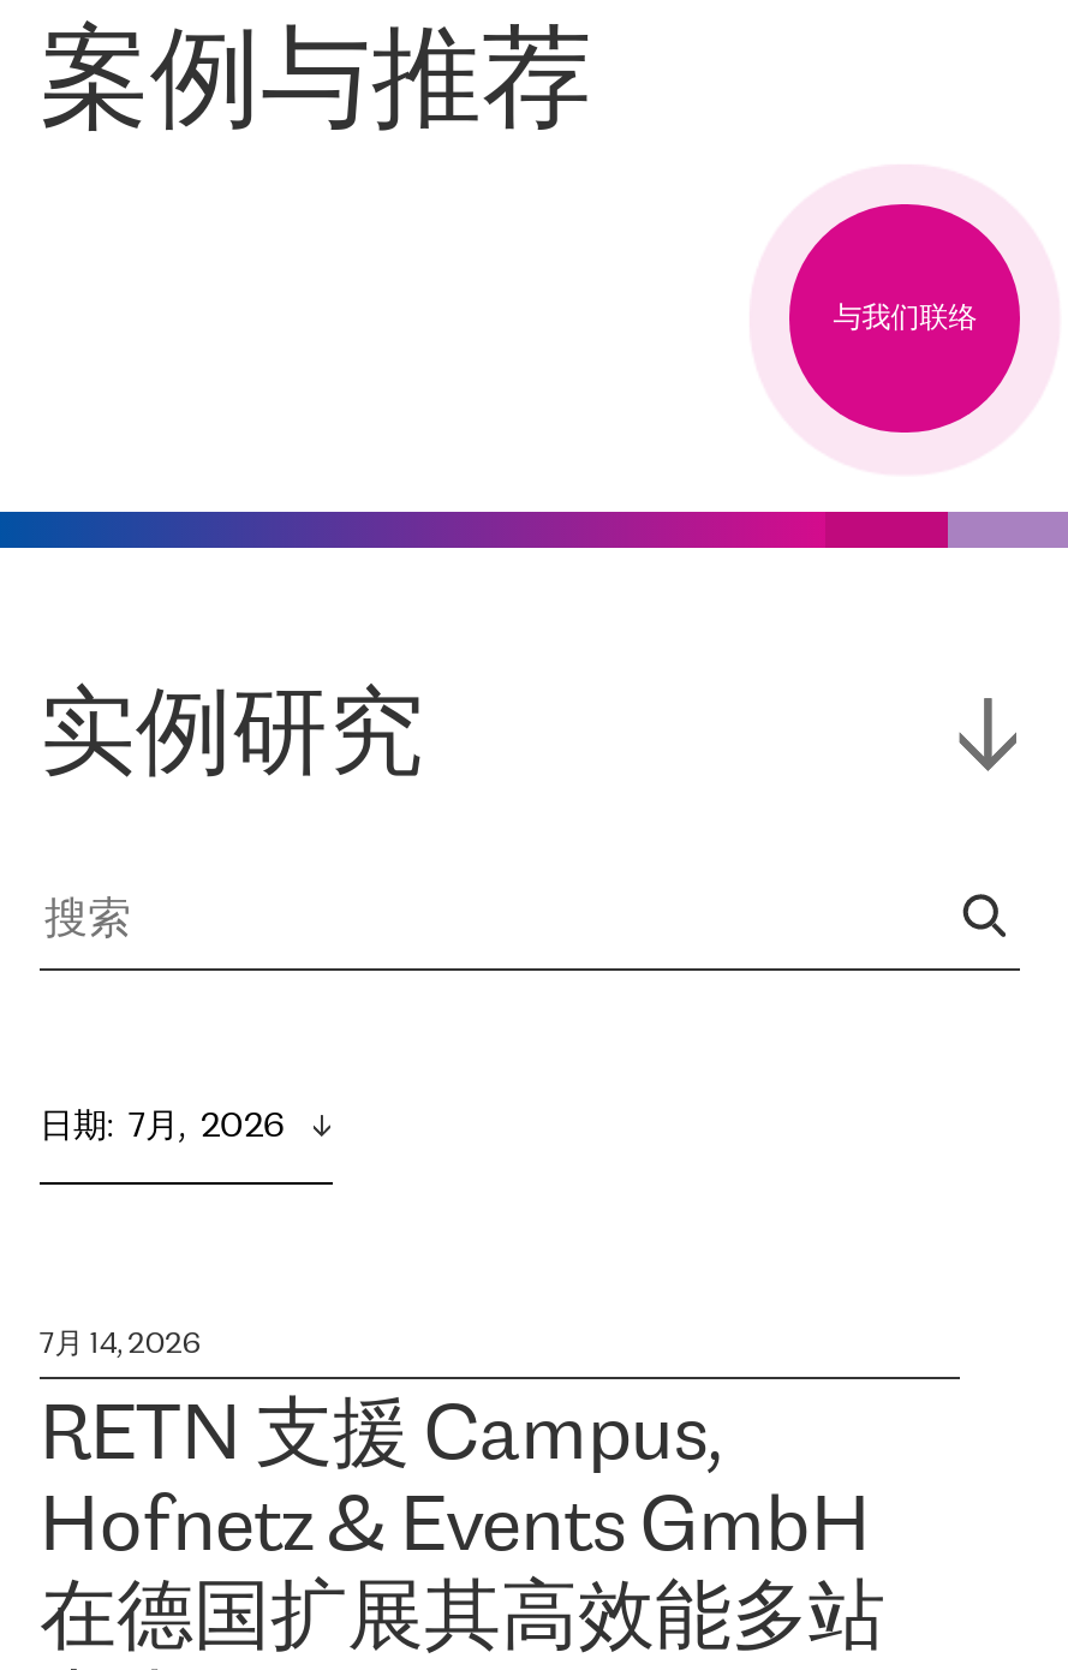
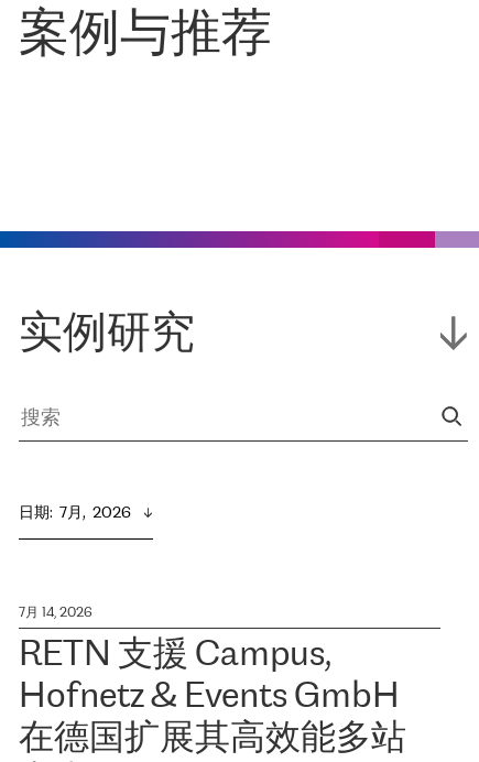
- [image]
- 与我们联络
